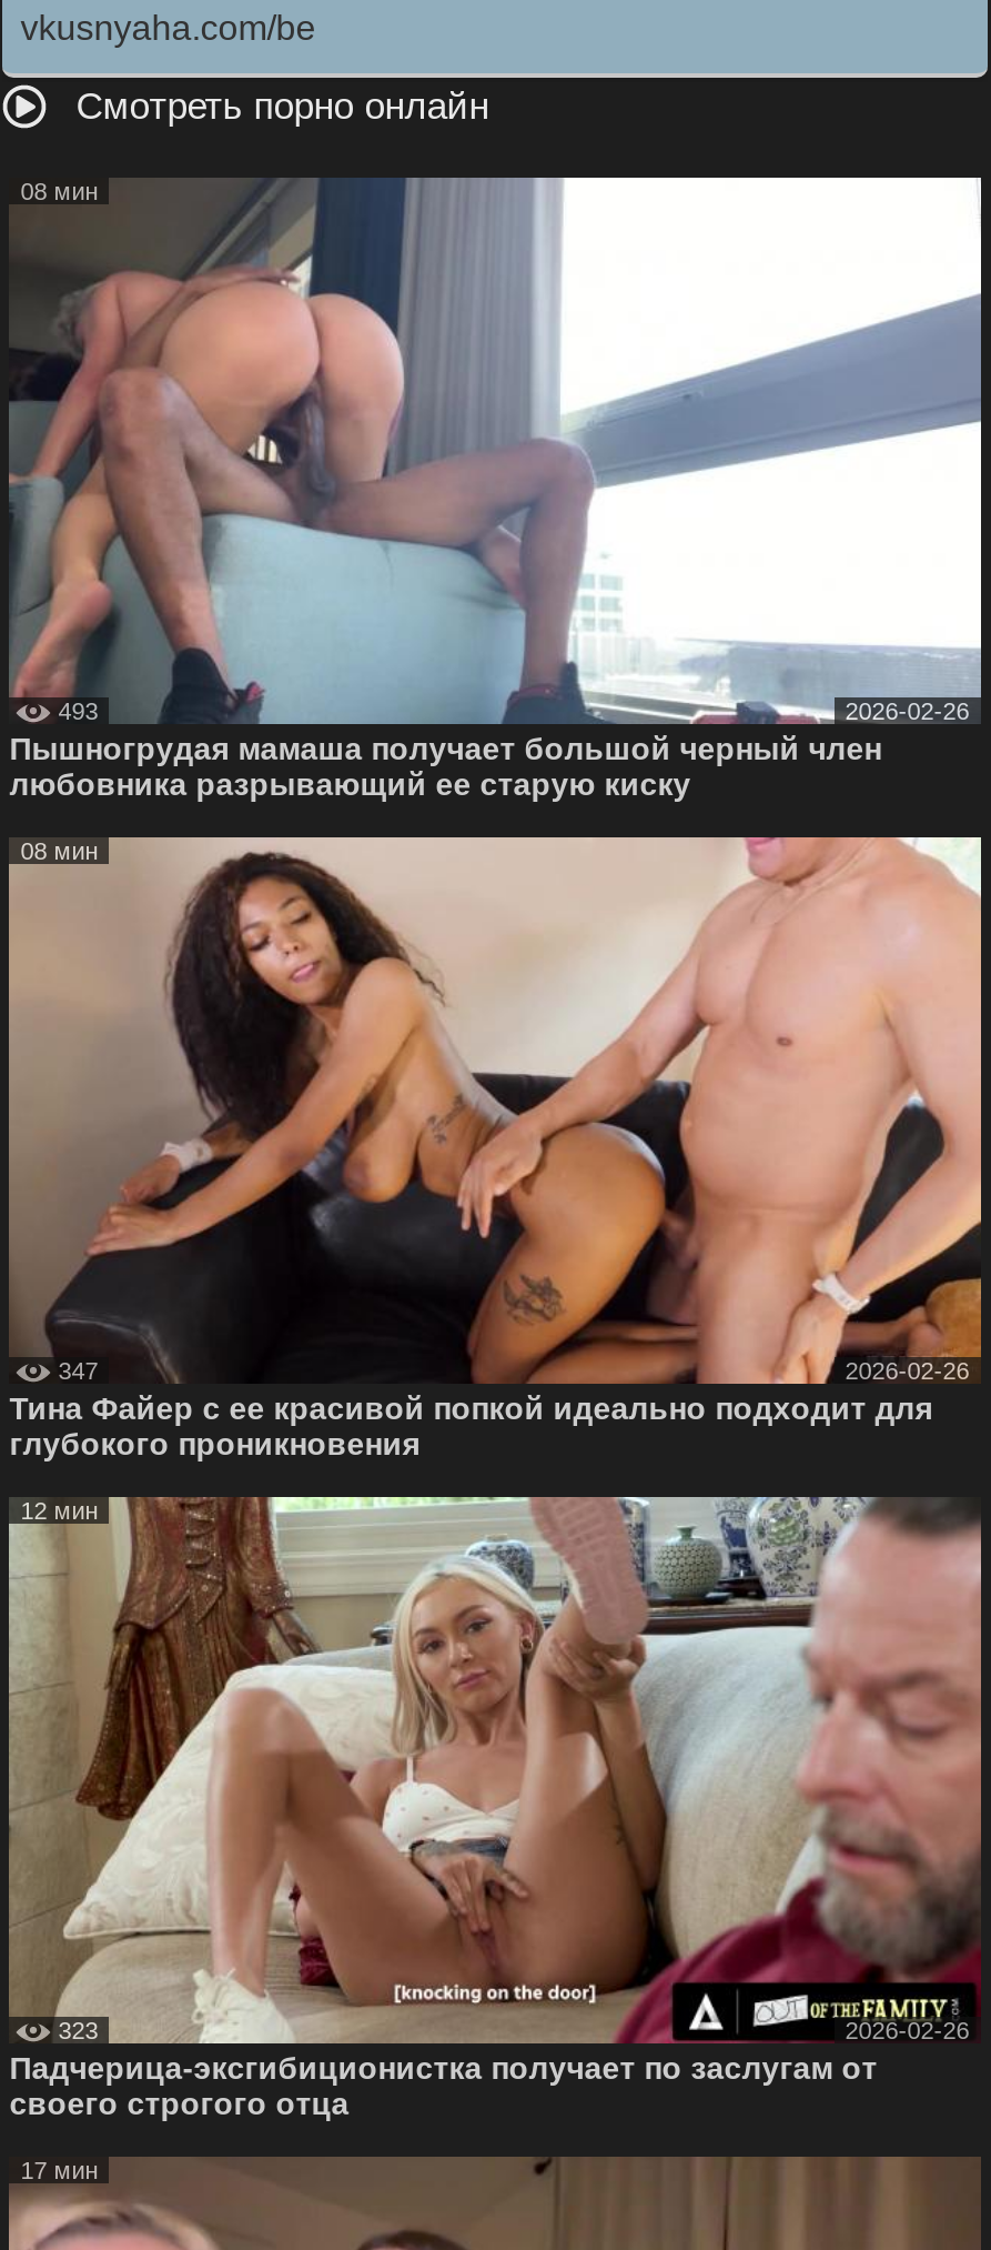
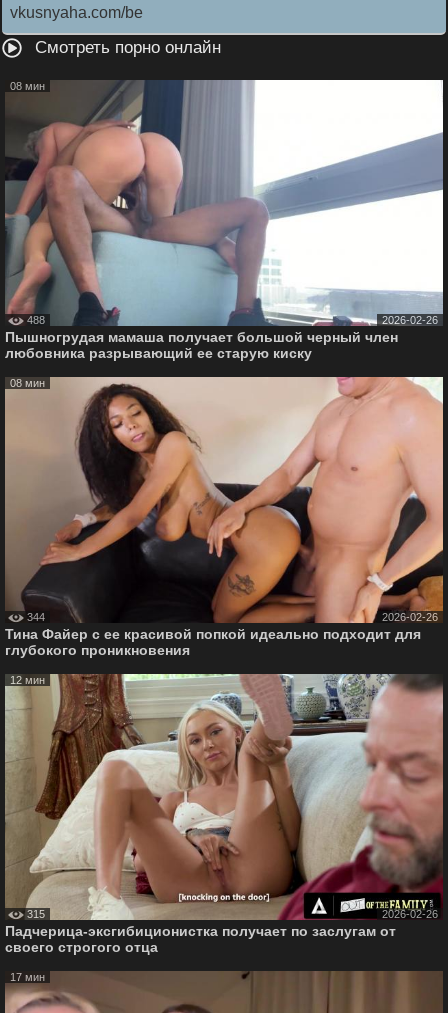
- 493
+ 488

- 347
+ 344

- 323
+ 315
